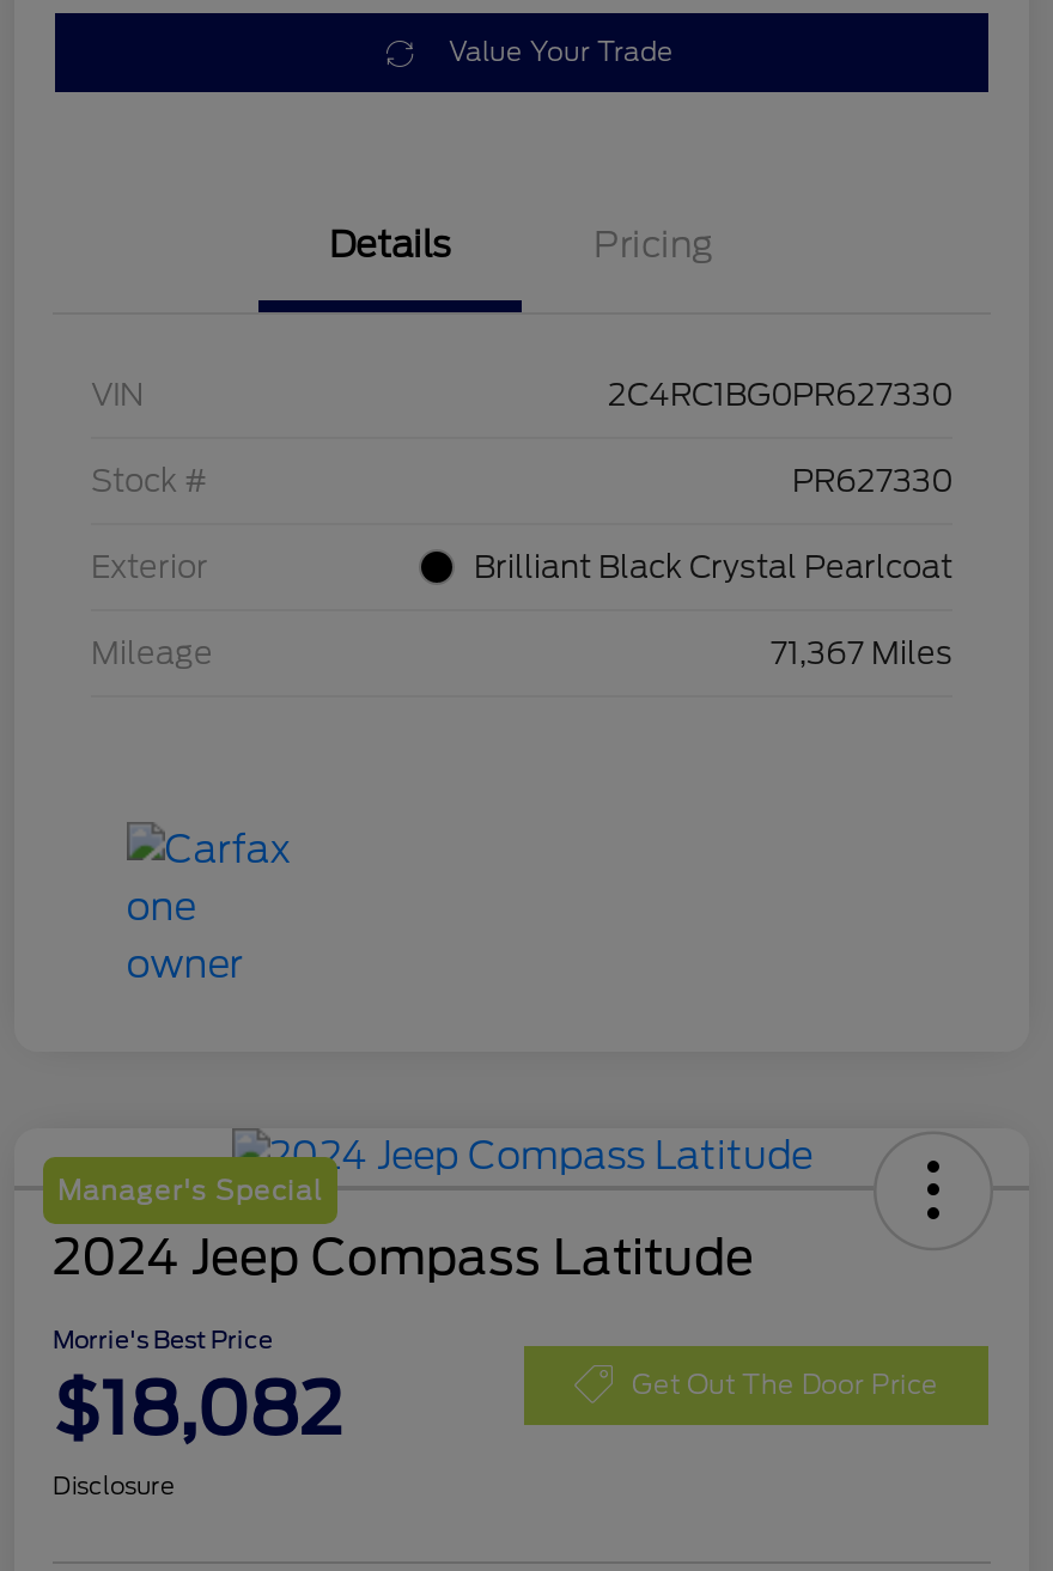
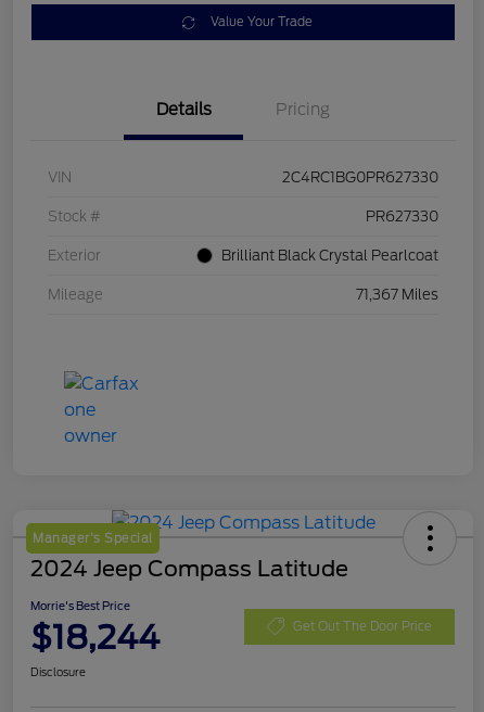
- $18,082
+ $18,244
